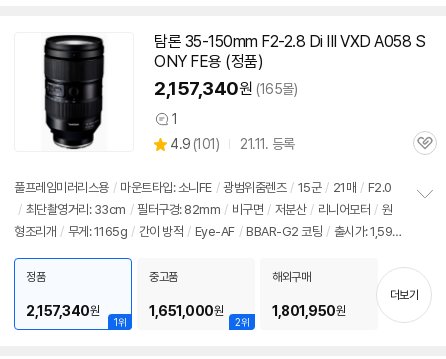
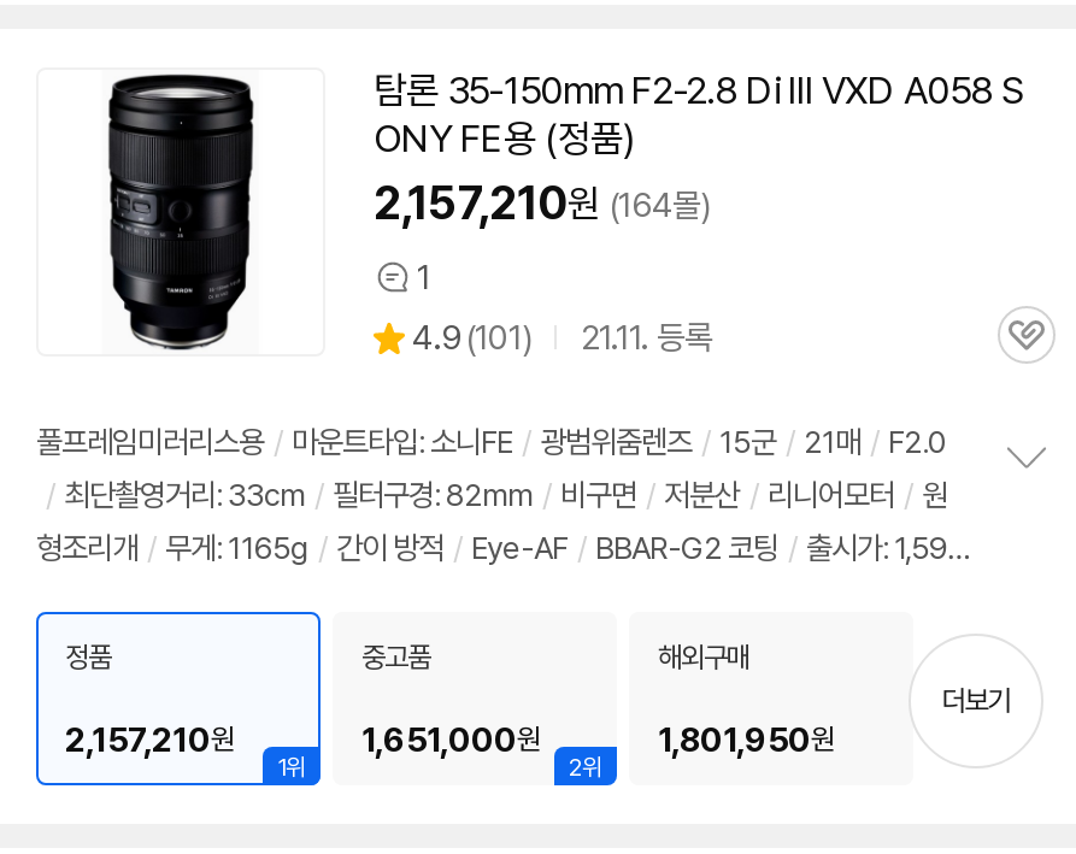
- 2,157,340원 (165몰)
+ 2,157,210원 (164몰)

- 2,157,340원
+ 2,157,210원
